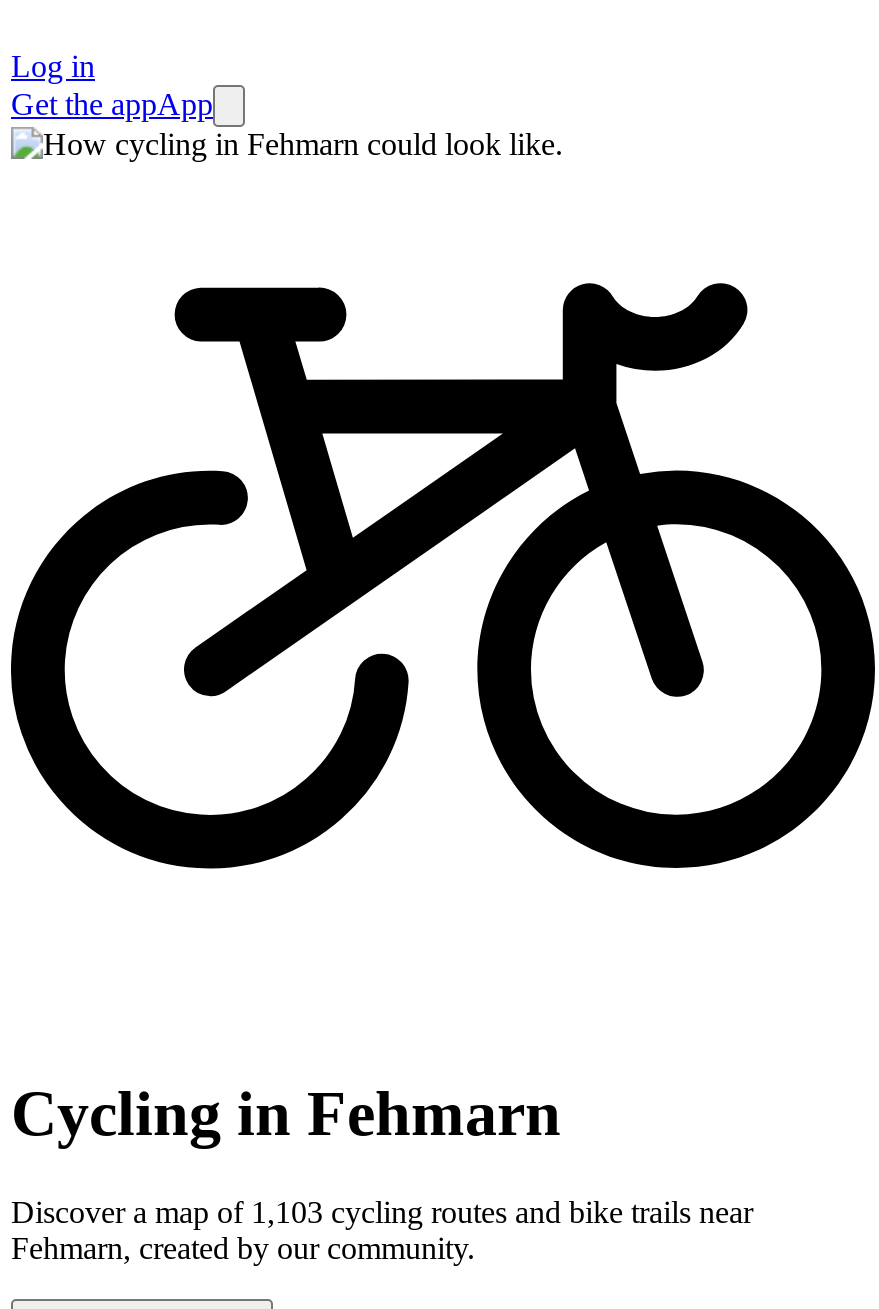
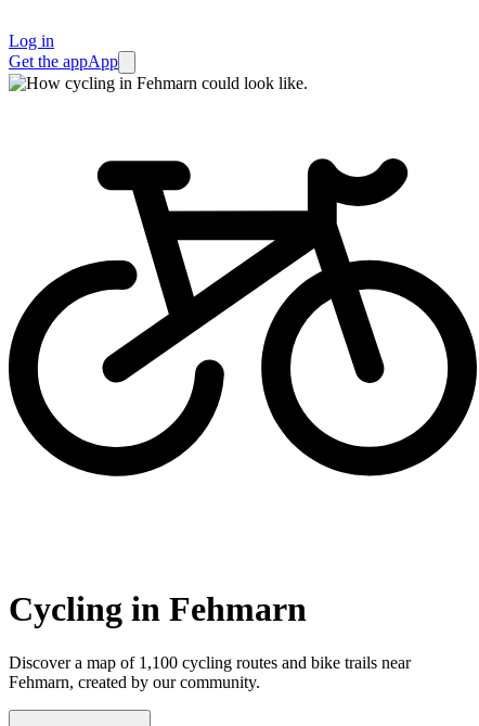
- Discover a map of 1,103 cycling routes and bike trails near
+ Discover a map of 1,100 cycling routes and bike trails near
